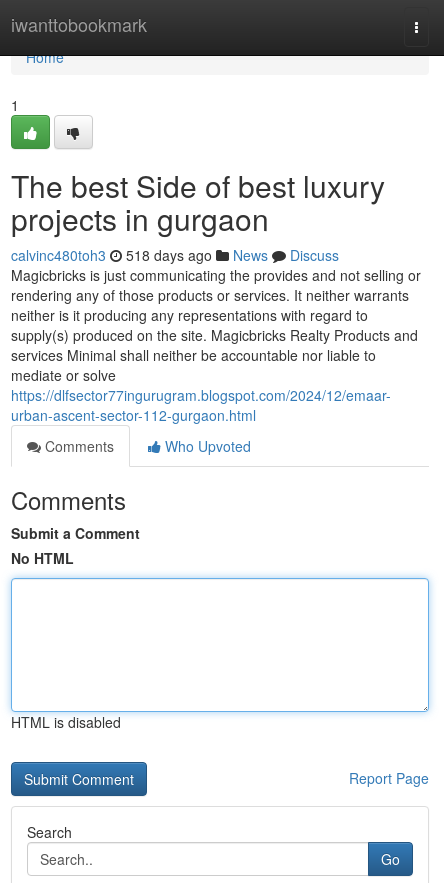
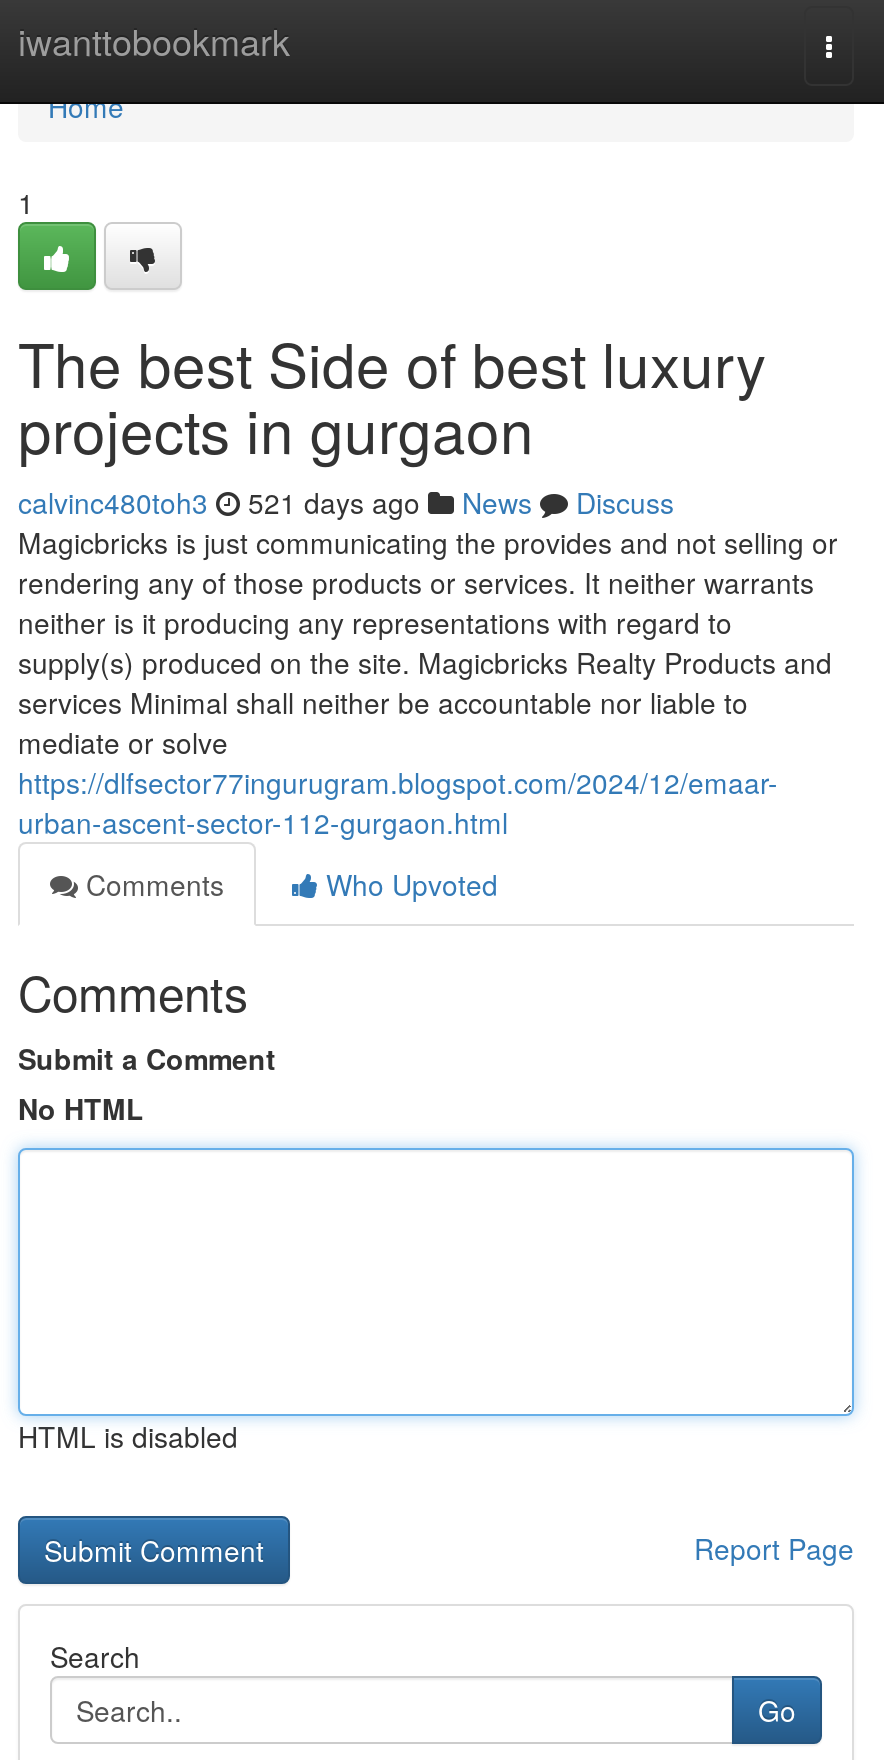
- calvinc480toh3 518 days ago News Discuss
+ calvinc480toh3 521 days ago News Discuss
